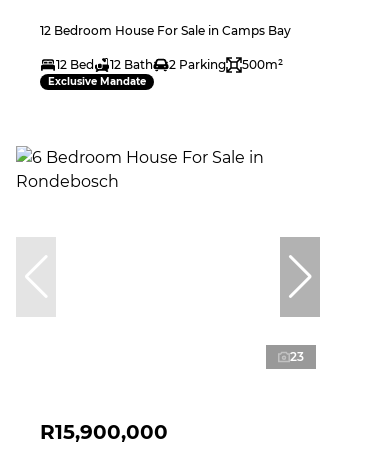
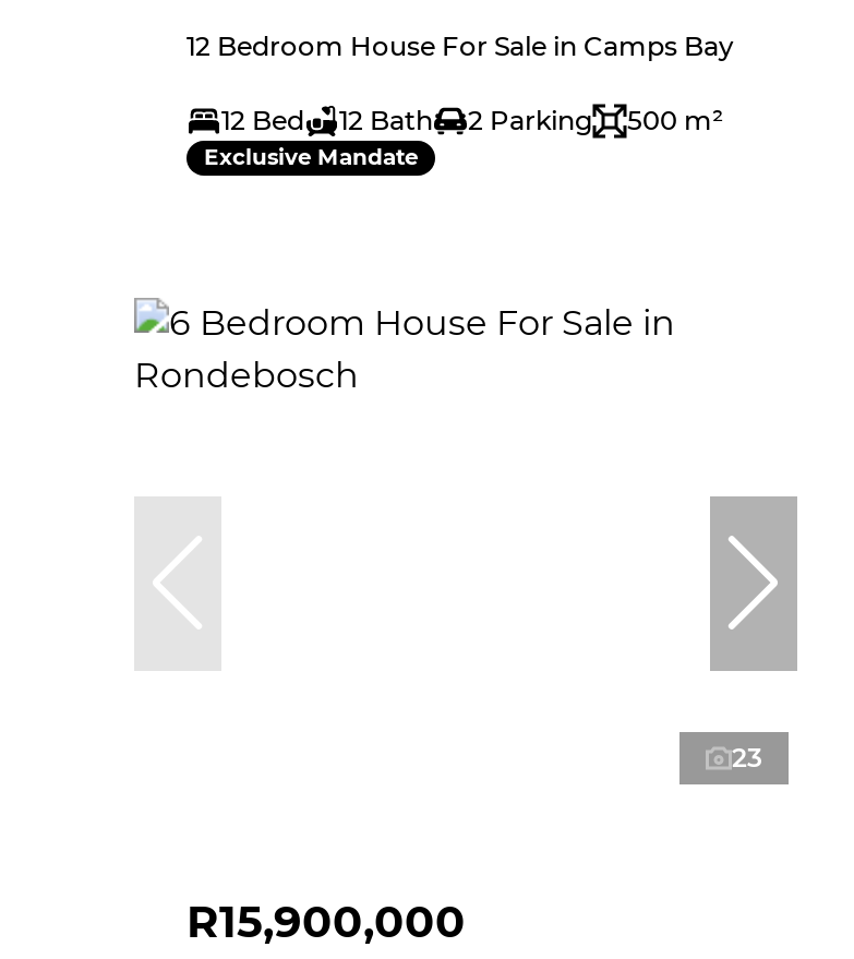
- 12 Bed 12 Bath 2 Parking 500m²
+ 12 Bed 12 Bath 2 Parking 500 m²
